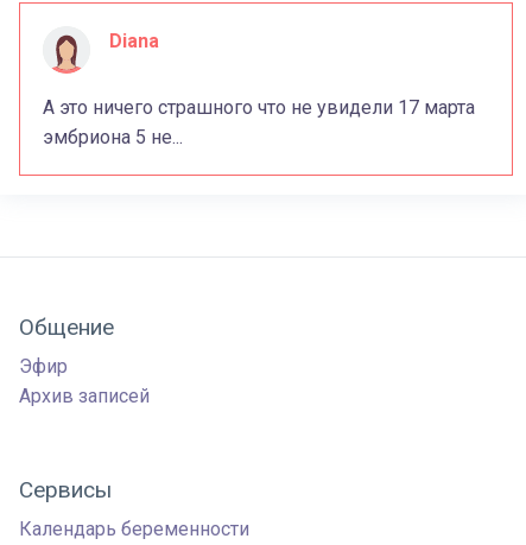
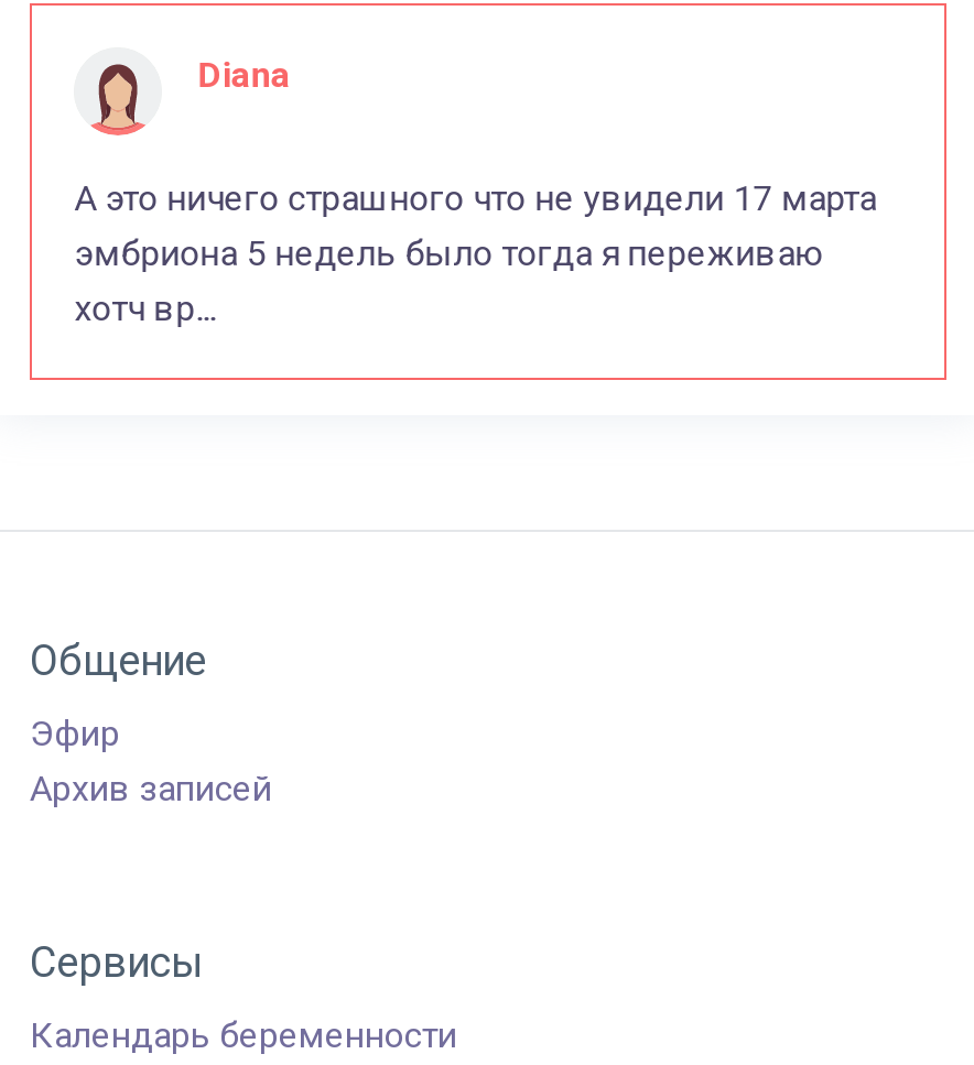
- эмбриона 5 не...
+ эмбриона 5 недель было тогда я переживаю
+ хотч вр...
